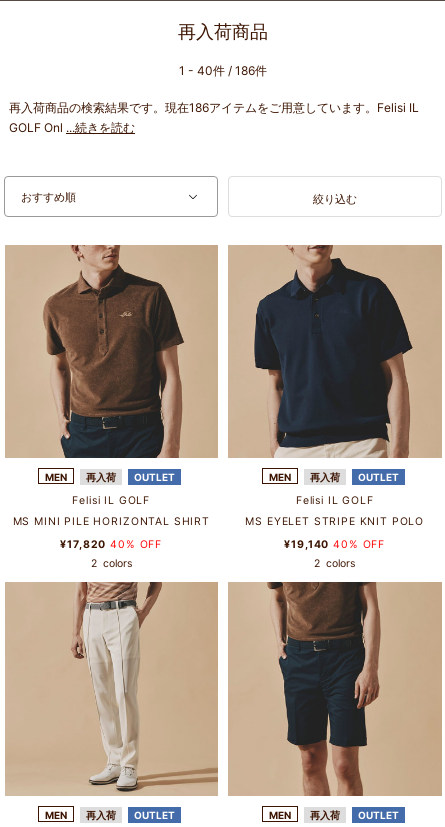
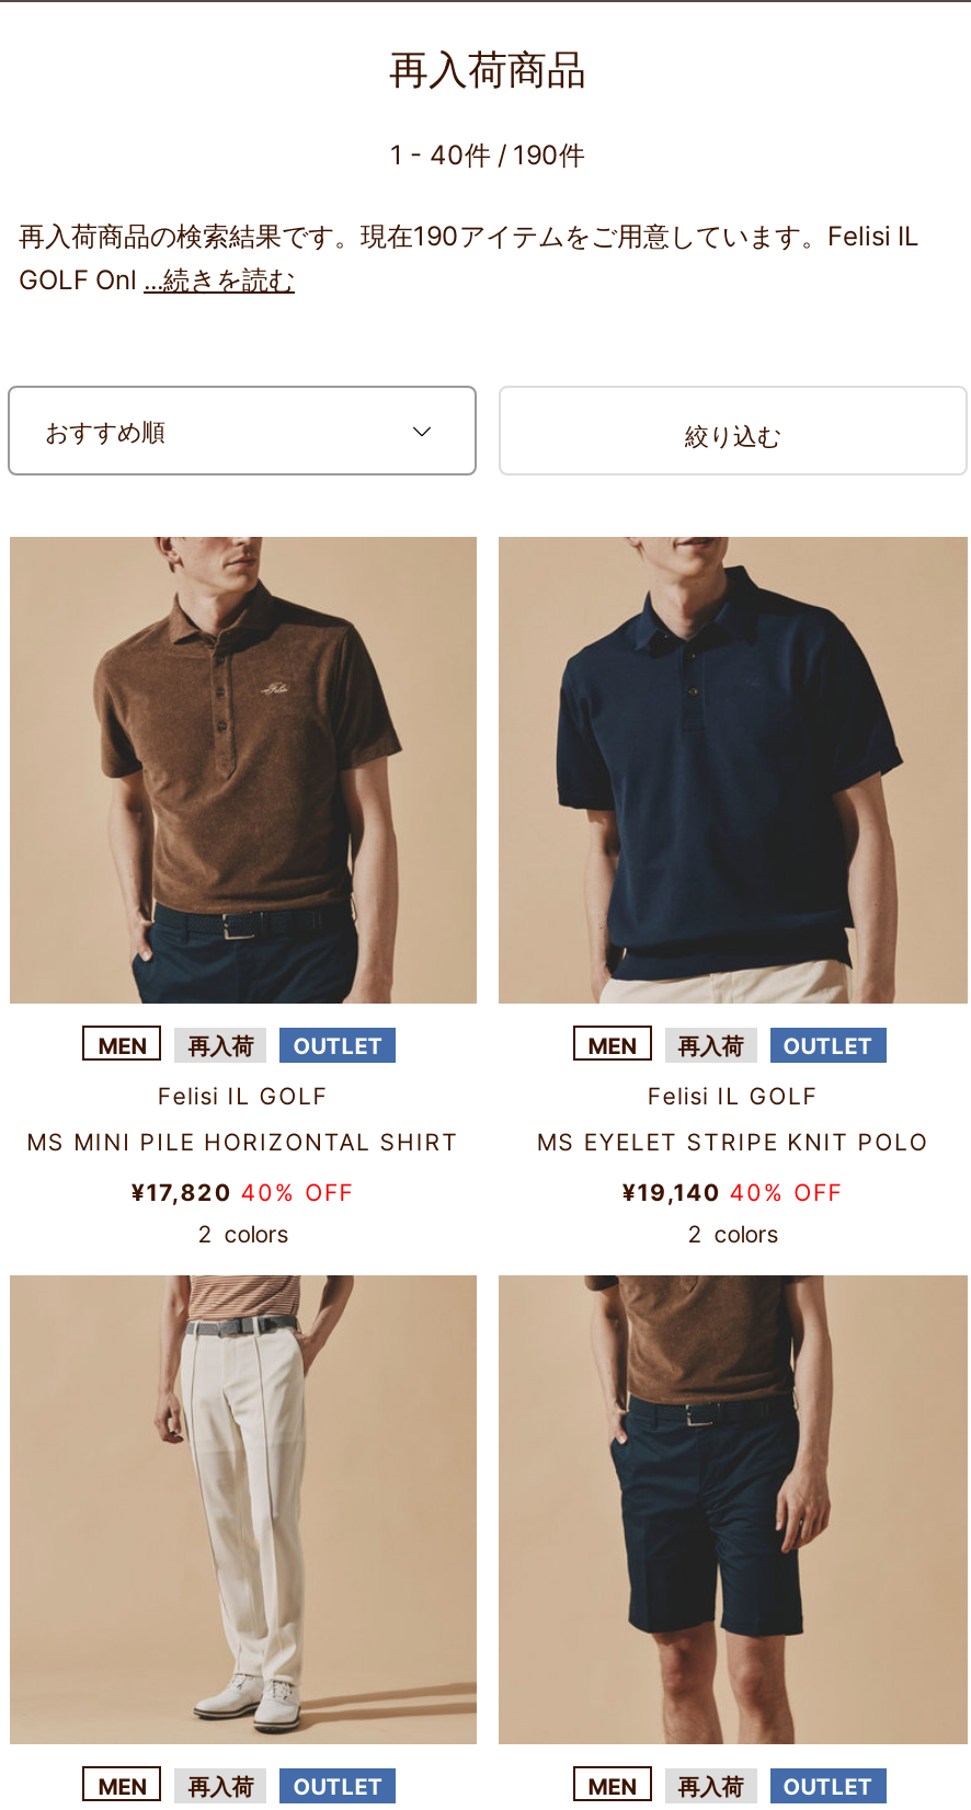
- 1 - 40件 / 186件
+ 1 - 40件 / 190件

- 再入荷商品の検索結果です。現在186アイテムをご用意しています。Felisi IL
+ 再入荷商品の検索結果です。現在190アイテムをご用意しています。Felisi IL
